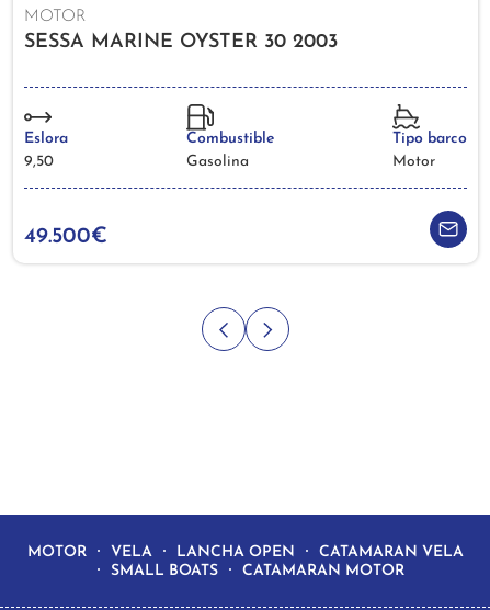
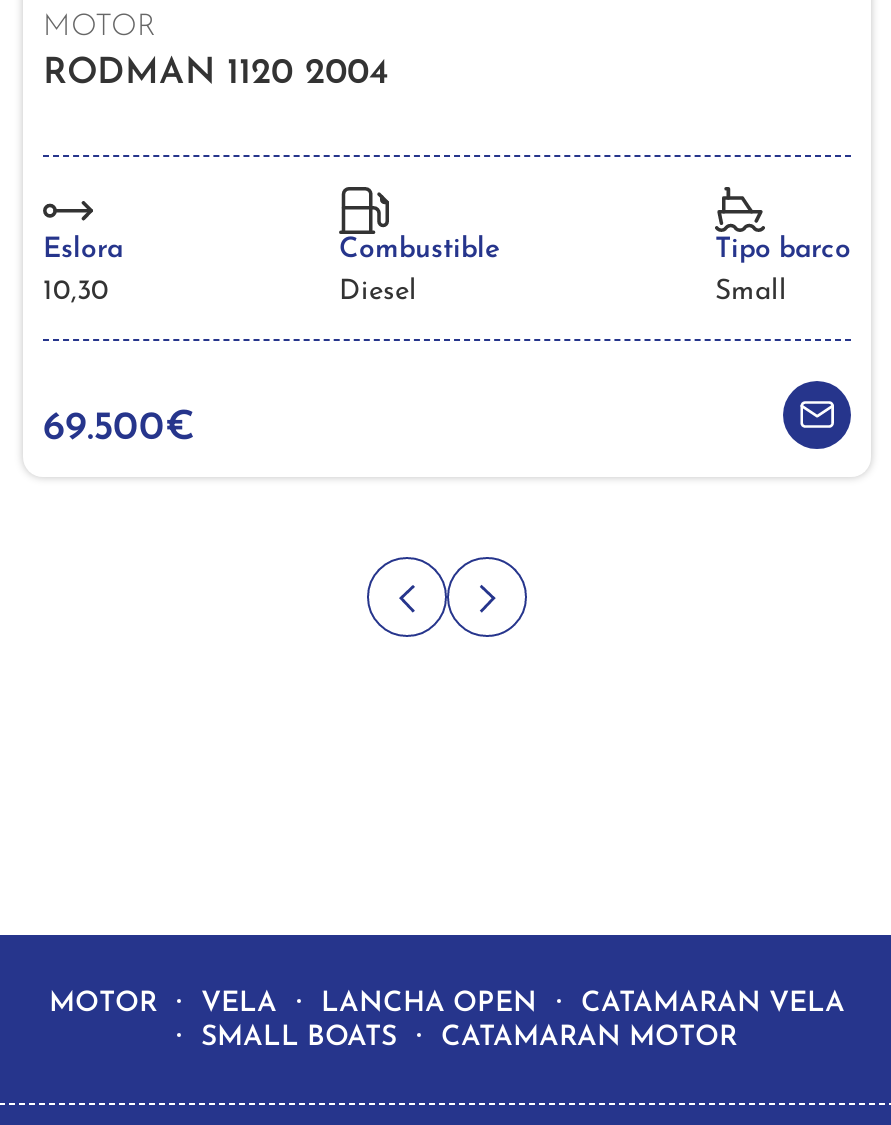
- SESSA MARINE OYSTER 30 2003
+ RODMAN 1120 2004

- 9,50
+ 10,30

- Gasolina
+ Diesel

- Motor
+ Small

- 49.500€
+ 69.500€
